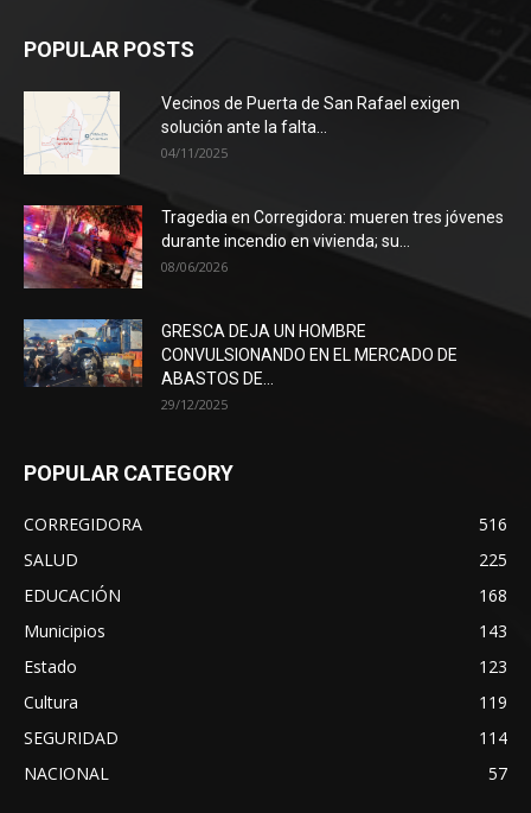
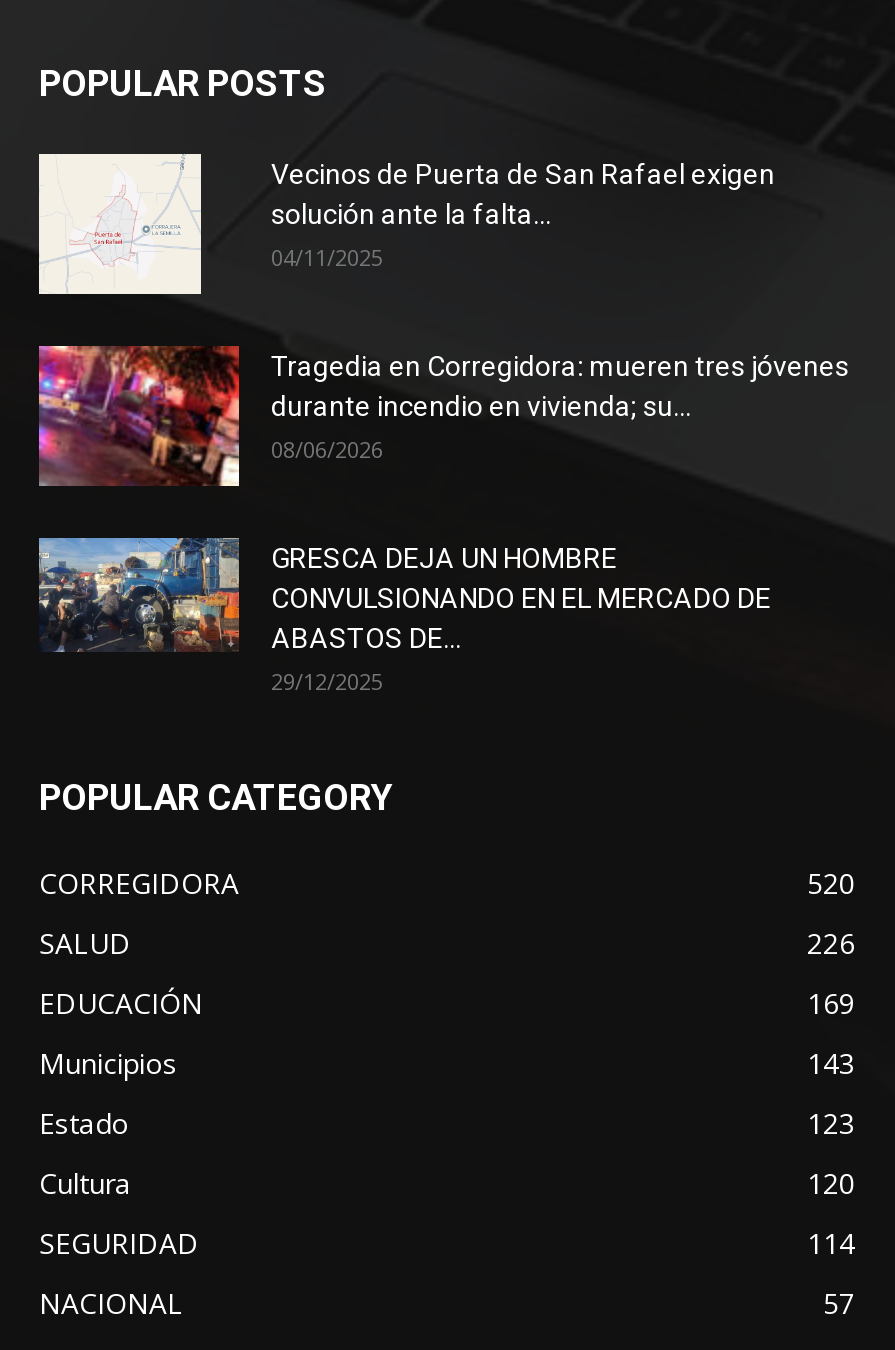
- 516
+ 520

- 225
+ 226

- 168
+ 169

- 119
+ 120
